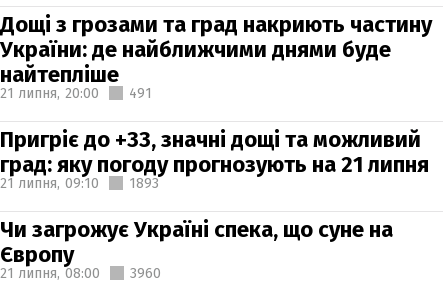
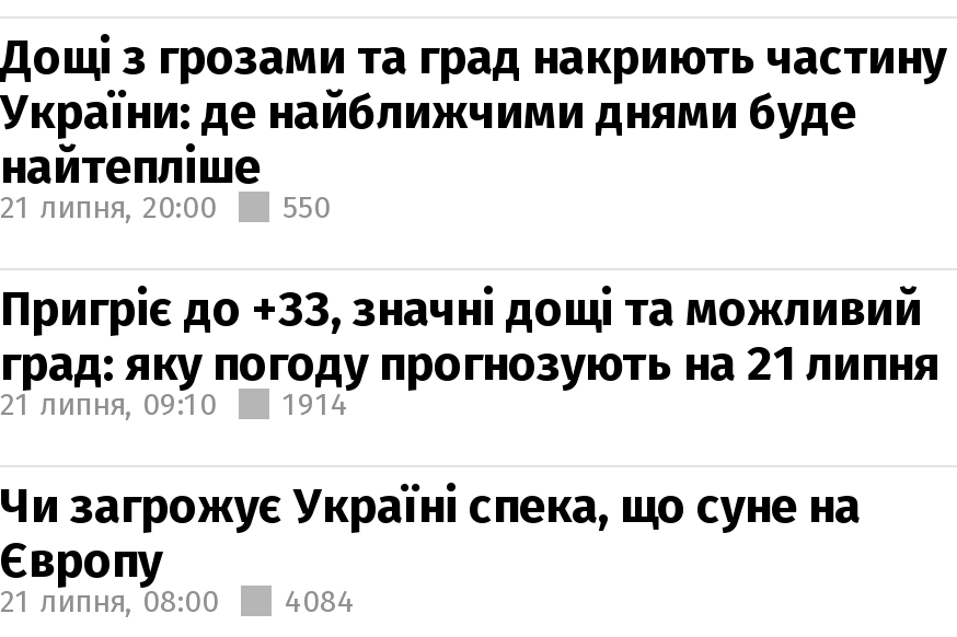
- 21 липня, 20:00 491
+ 21 липня, 20:00 550

- 1893
+ 1914

- 21 липня, 08:00 3960
+ 21 липня, 08:00 4084
